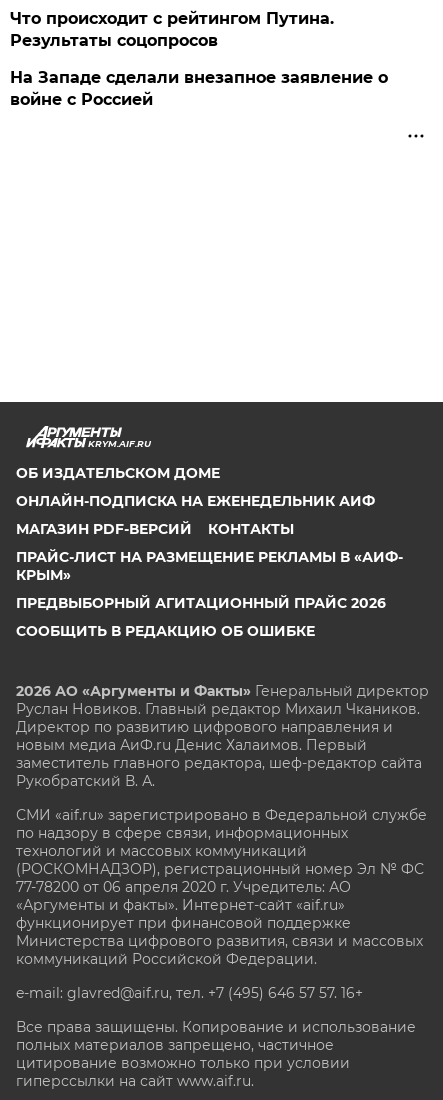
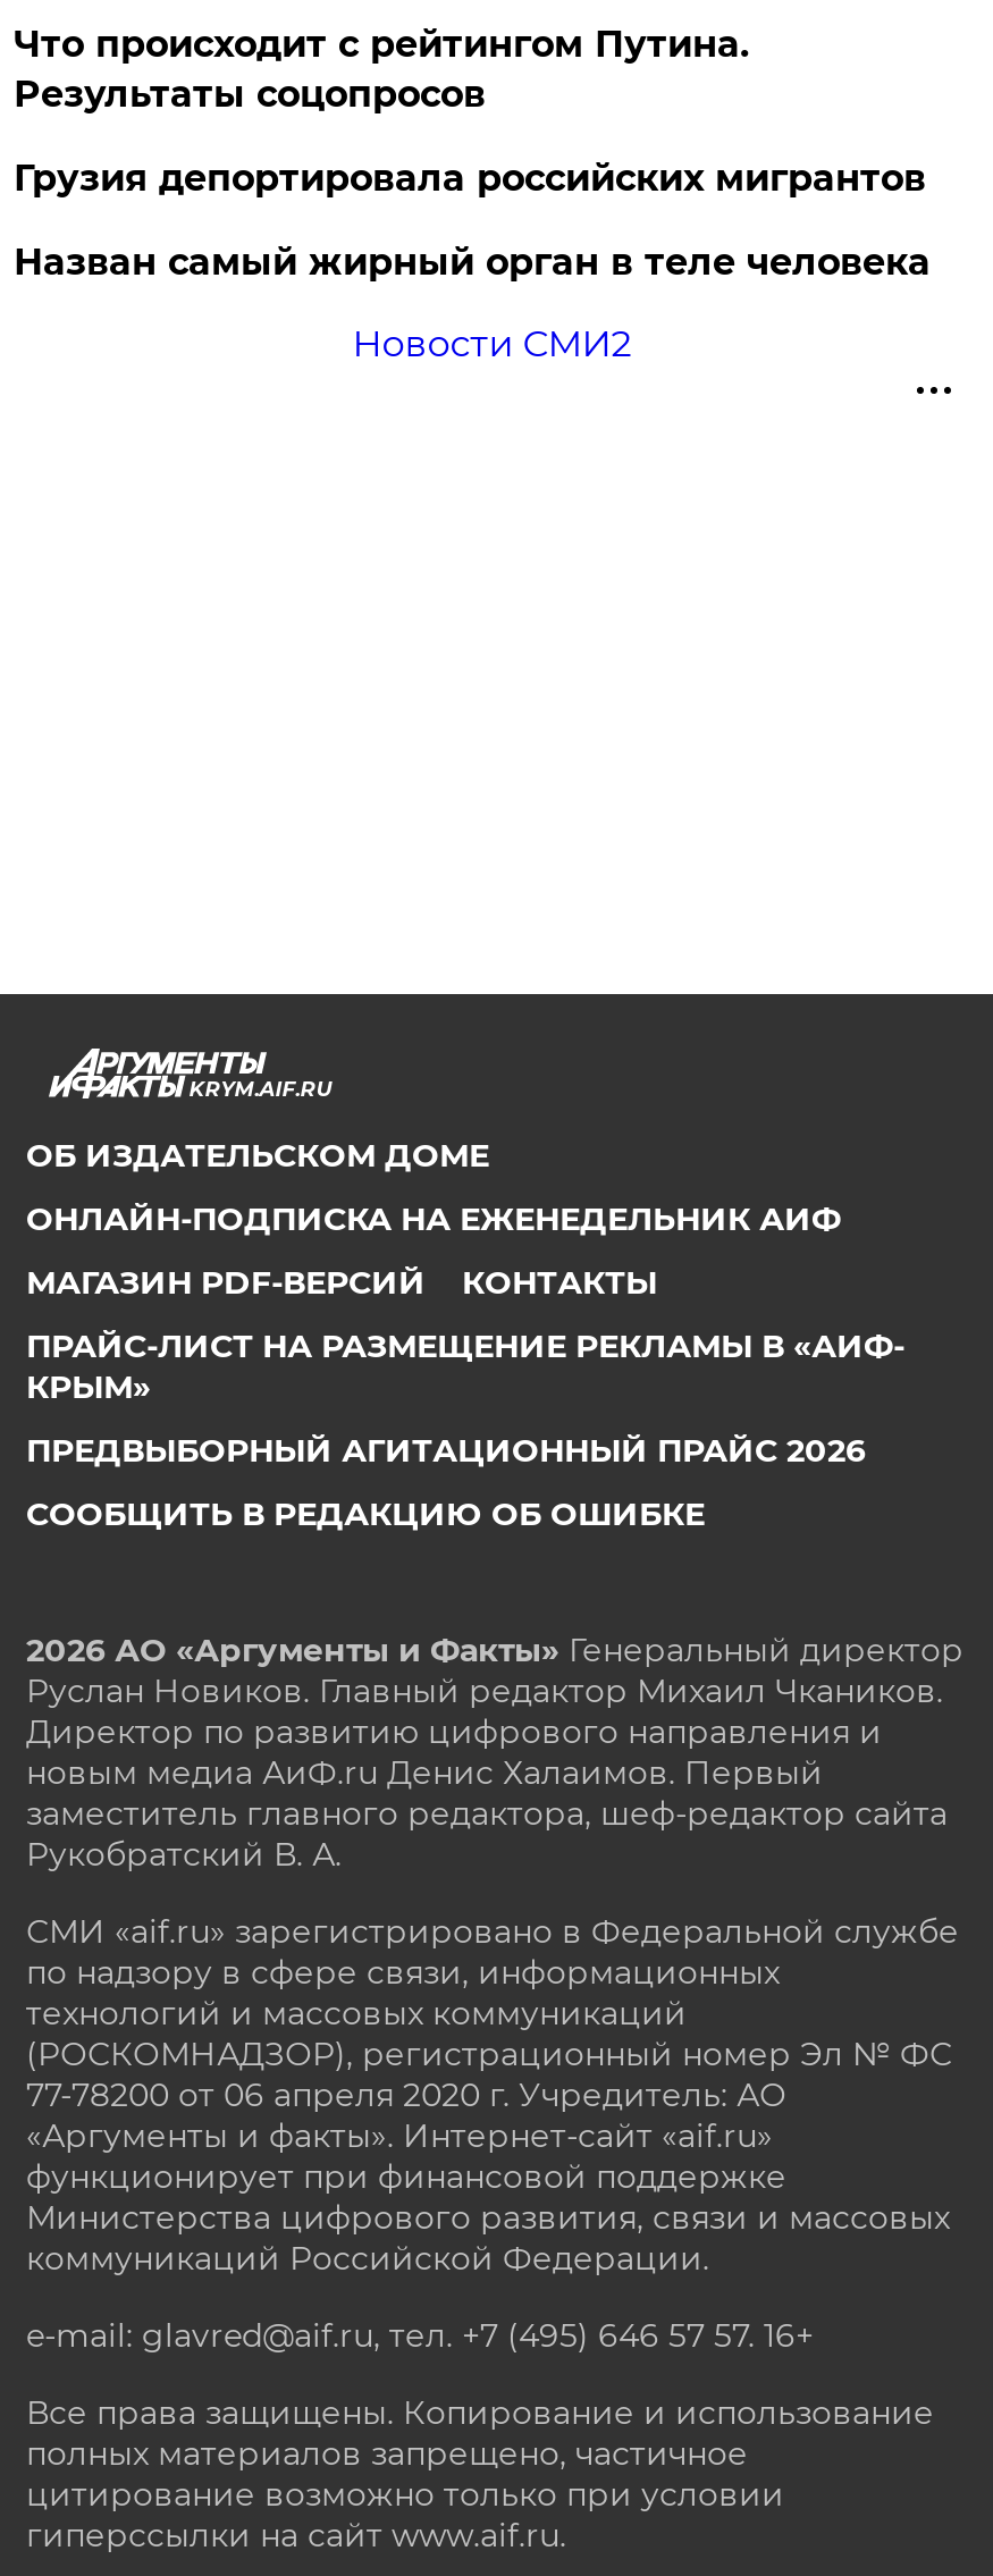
- На Западе сделали внезапное заявление о
- войне с Россией
+ Грузия депортировала российских мигрантов
+ Назван самый жирный орган в теле человека
+ Новости СМИ2
